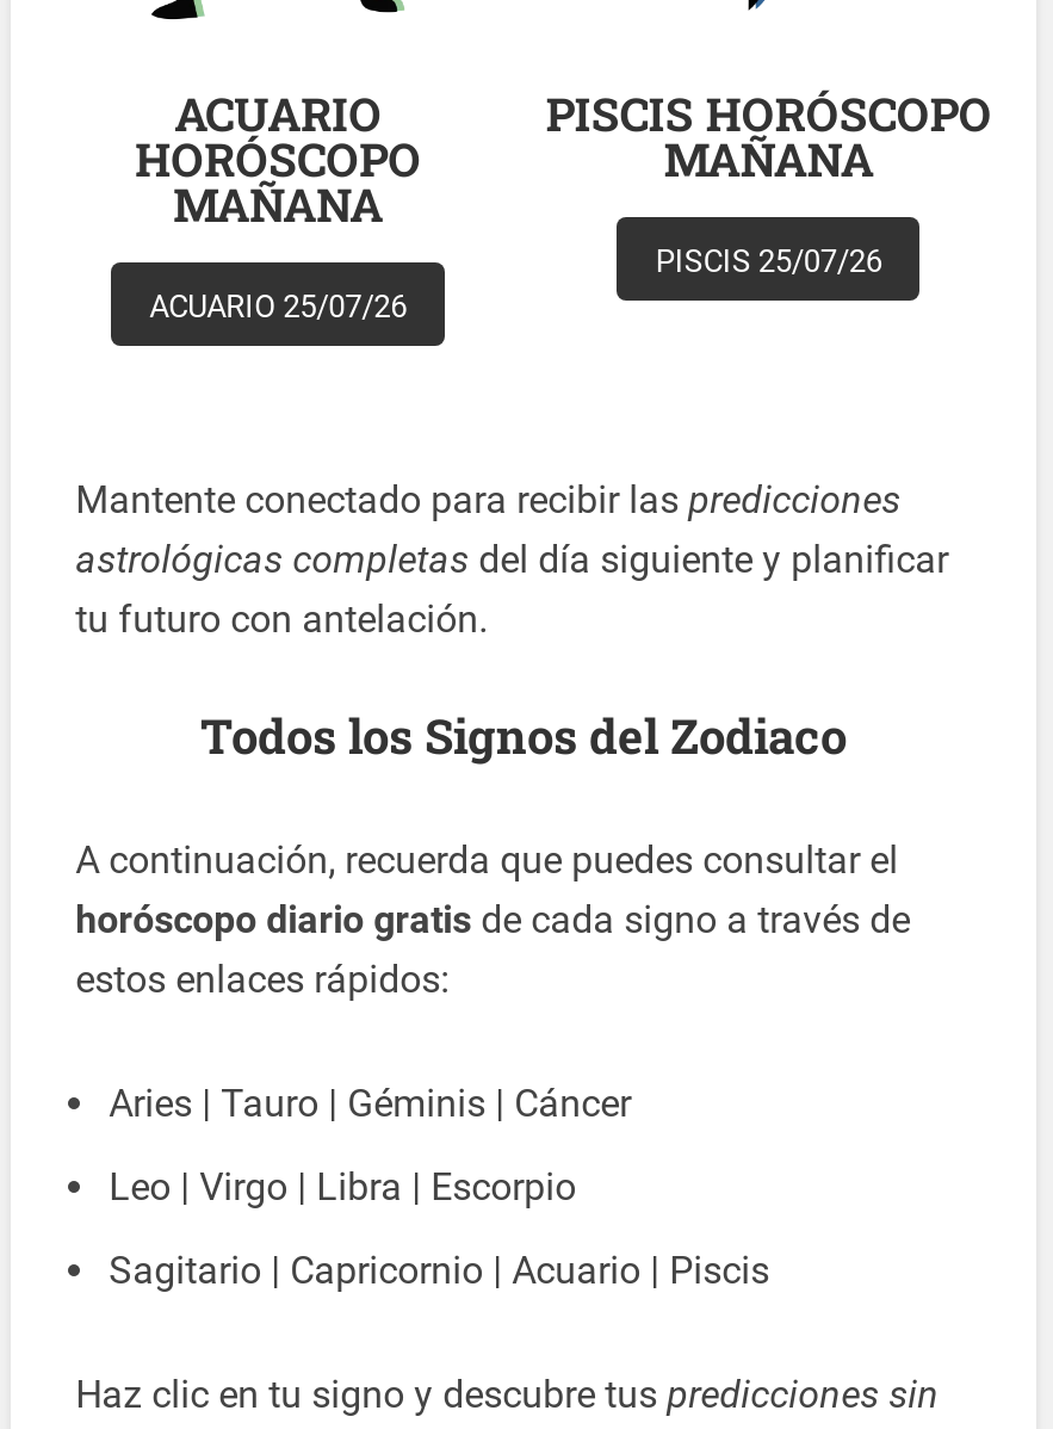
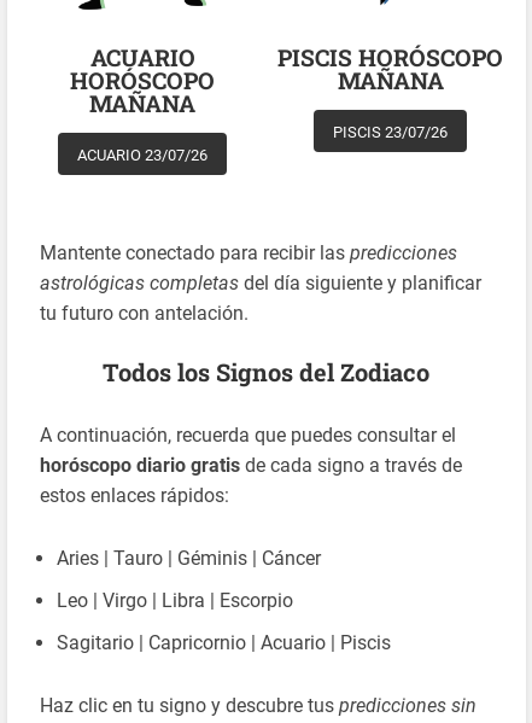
- PISCIS 25/07/26
+ PISCIS 23/07/26

- ACUARIO 25/07/26
+ ACUARIO 23/07/26
